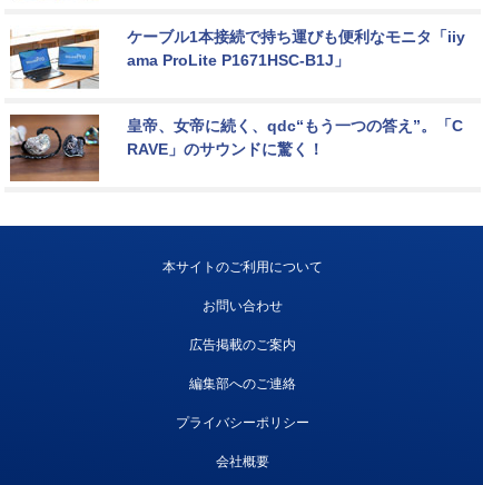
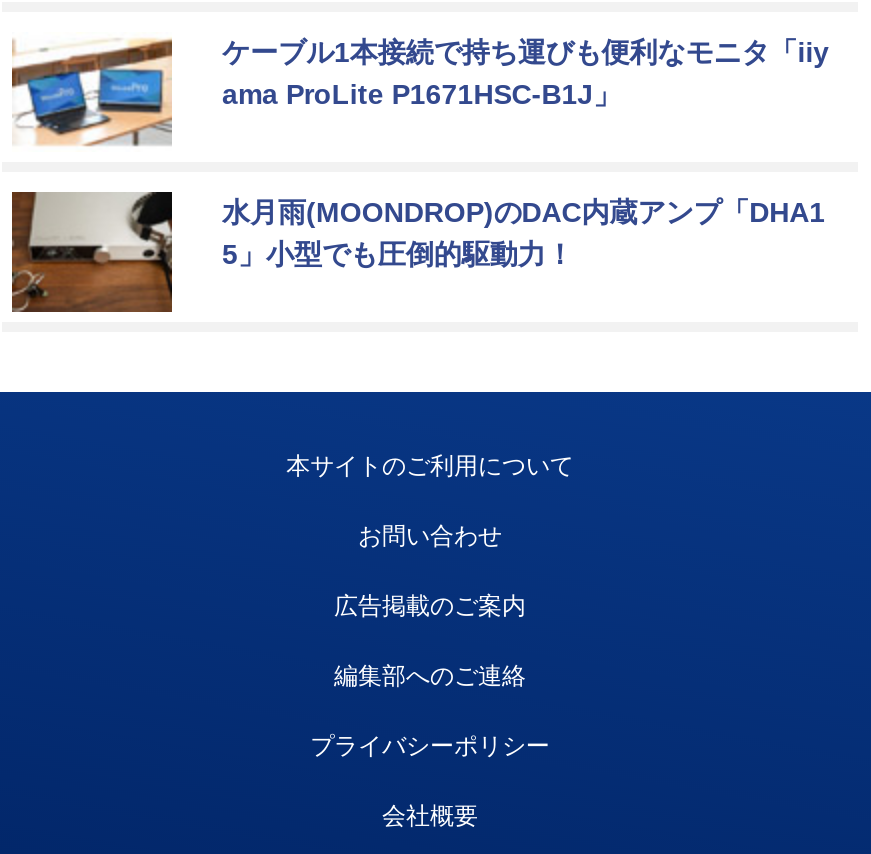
- [image]
- 皇帝、女帝に続く、qdc“もう一つの答え”。「C
- RAVE」のサウンドに驚く！
+ [image]
+ 水月雨(MOONDROP)のDAC内蔵アンプ「DHA1
+ 5」小型でも圧倒的駆動力！
